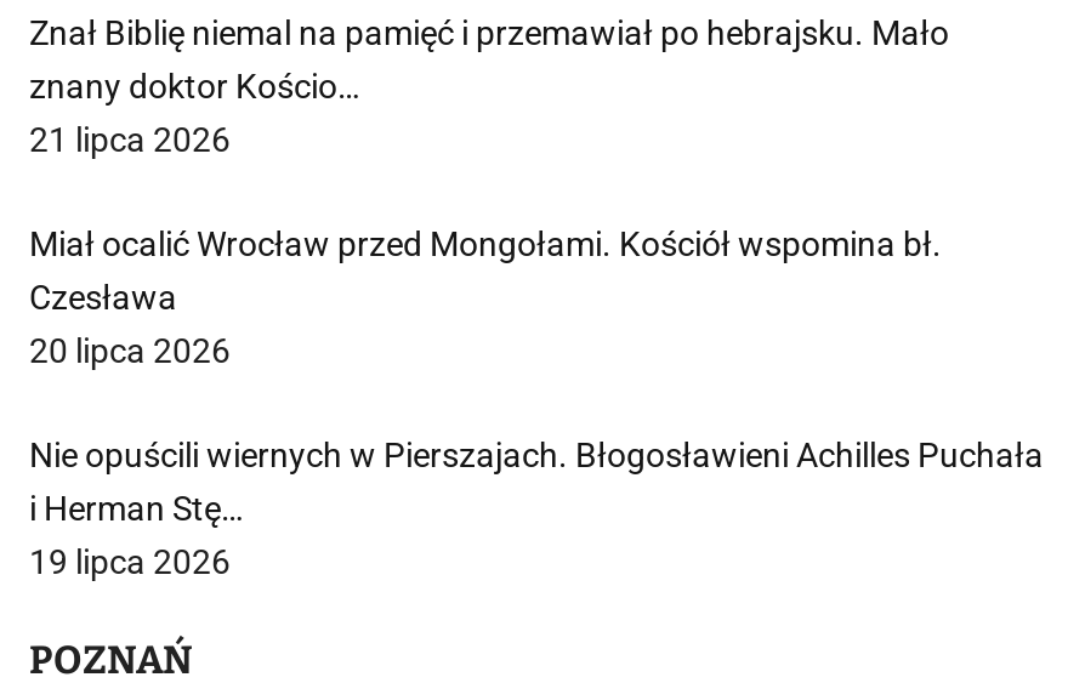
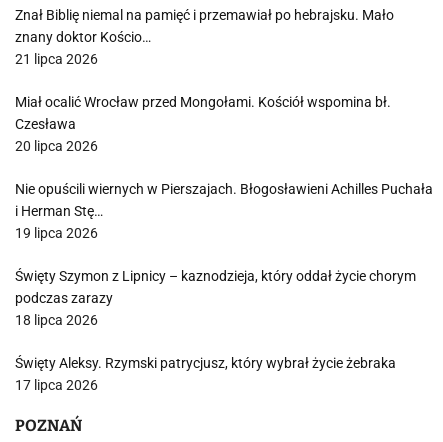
+ Święty Szymon z Lipnicy – kaznodzieja, który oddał życie chorym
+ podczas zarazy
+ 18 lipca 2026
+ Święty Aleksy. Rzymski patrycjusz, który wybrał życie żebraka
+ 17 lipca 2026
